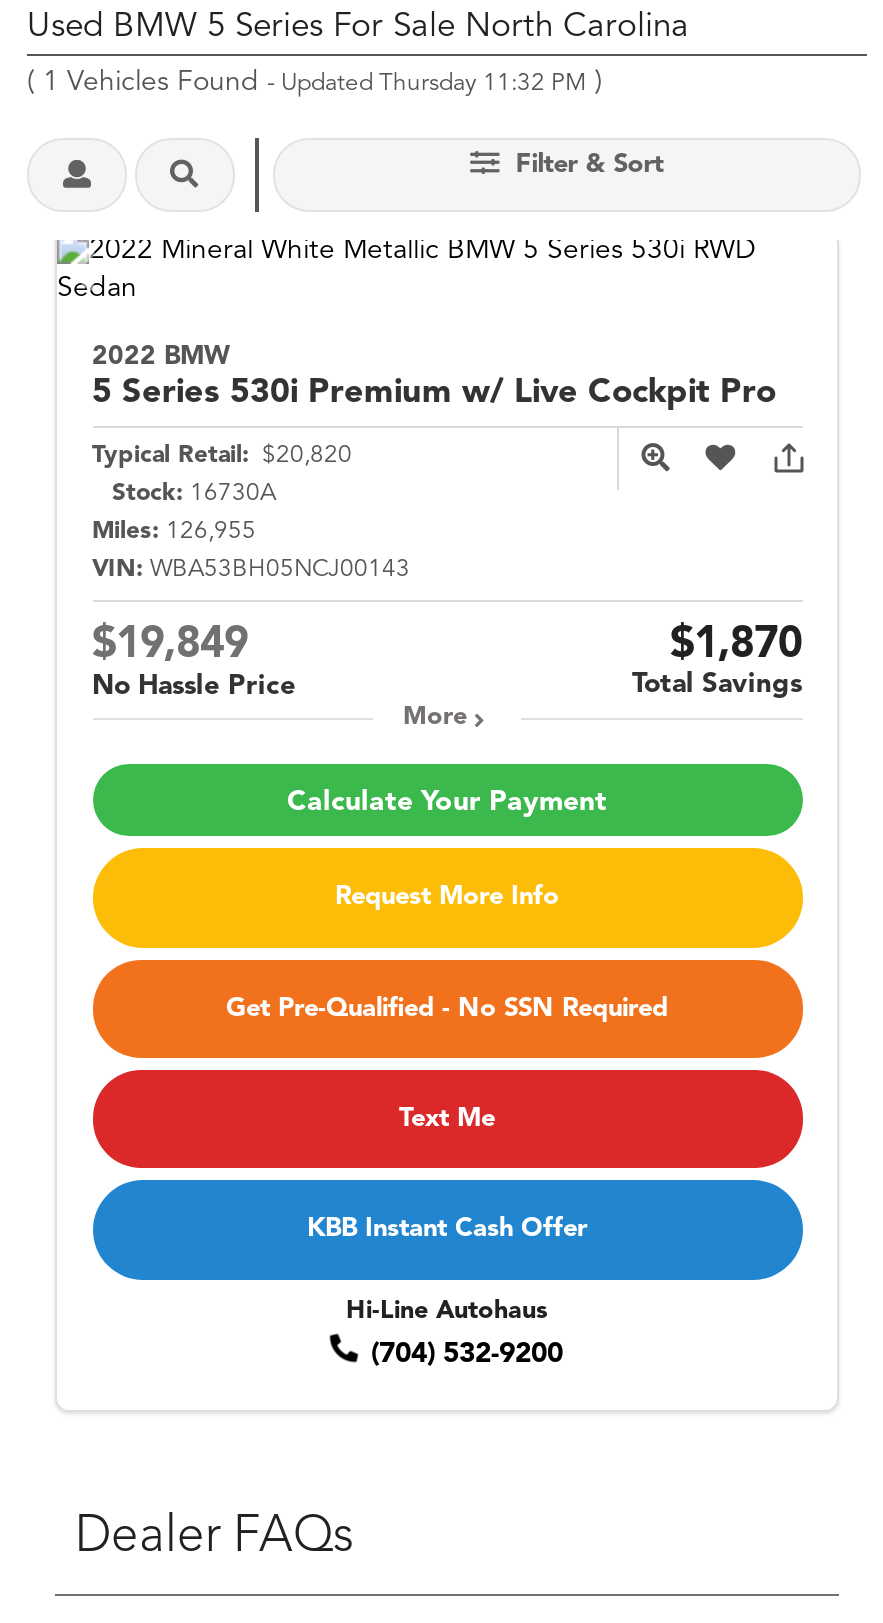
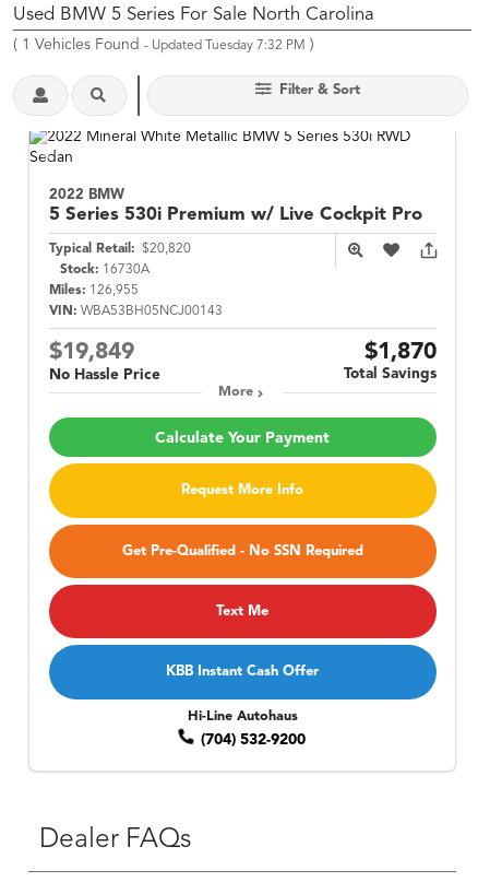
- (1 Vehicles Found - Updated Thursday 11:32 PM)
+ (1 Vehicles Found - Updated Tuesday 7:32 PM)
